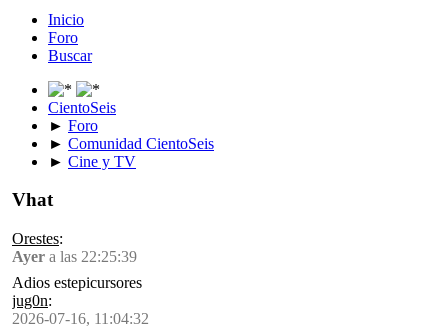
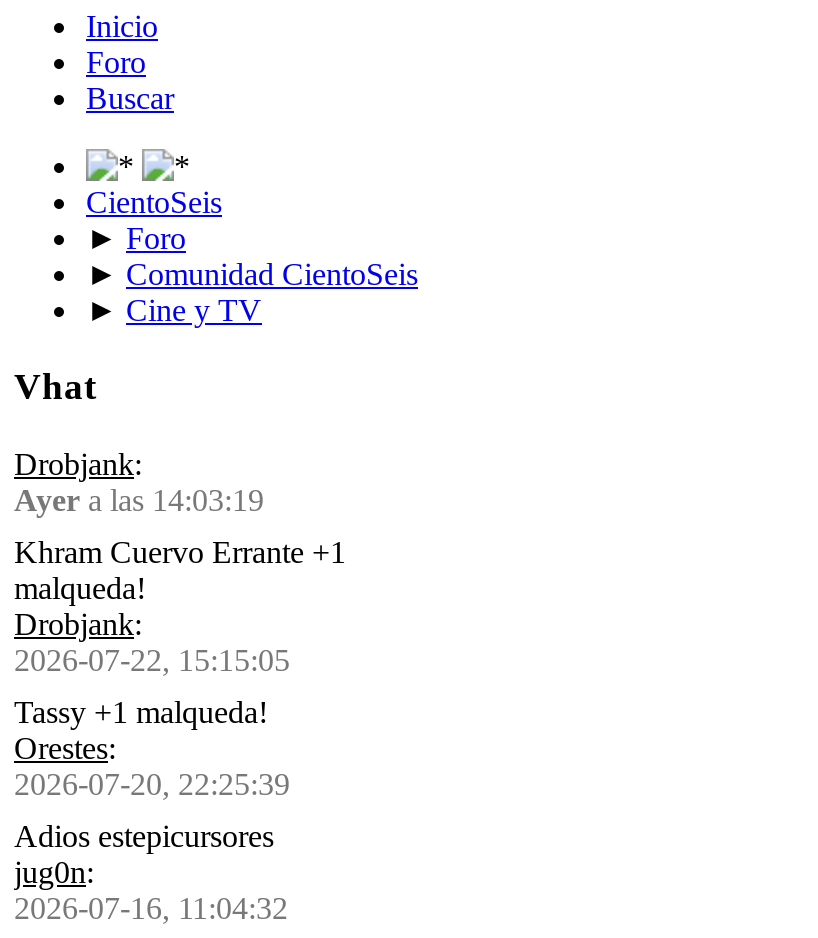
+ Drobjank:
+ Ayera las 14:03:19
+ Khram Cuervo Errante +1
+ malqueda!
+ Drobjank:
+ 2026-07-22, 15:15:05
+ Tassy +1 malqueda!

- Ayer a las 22:25:39
+ 2026-07-20, 22:25:39
